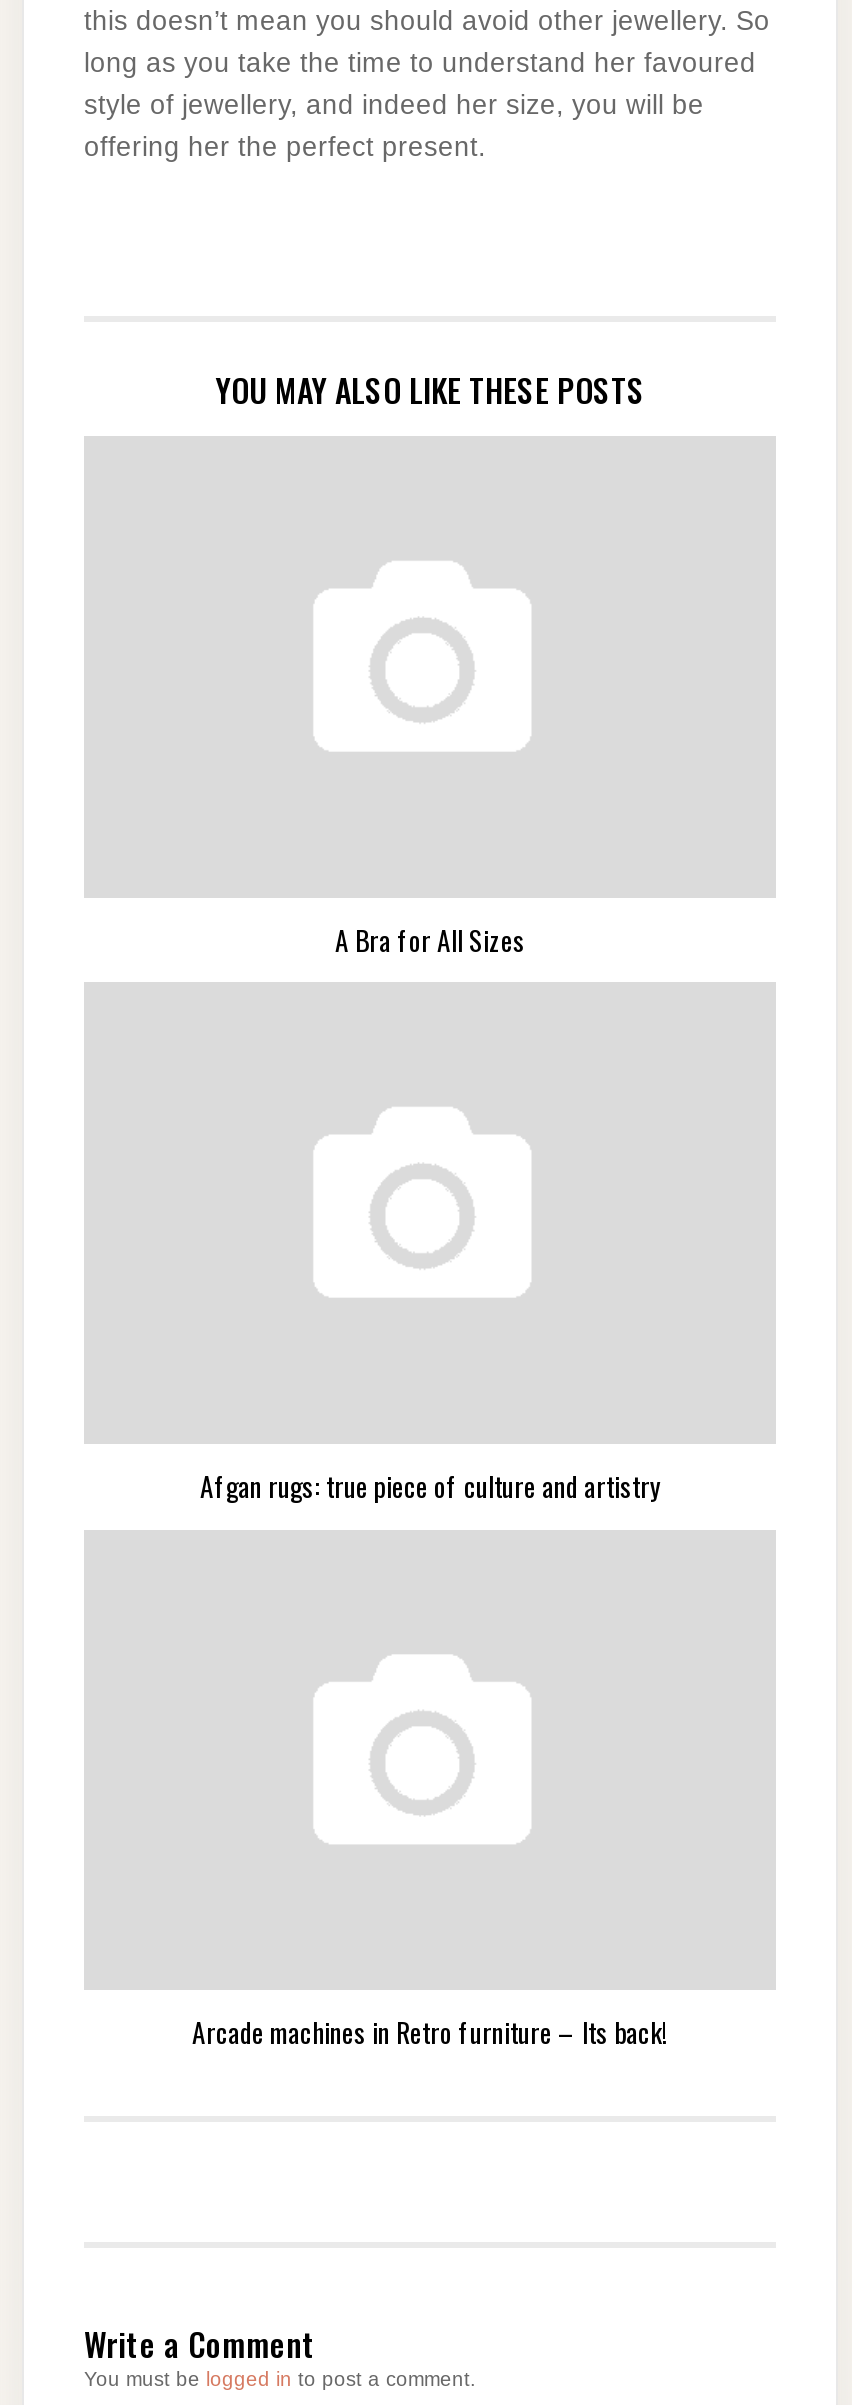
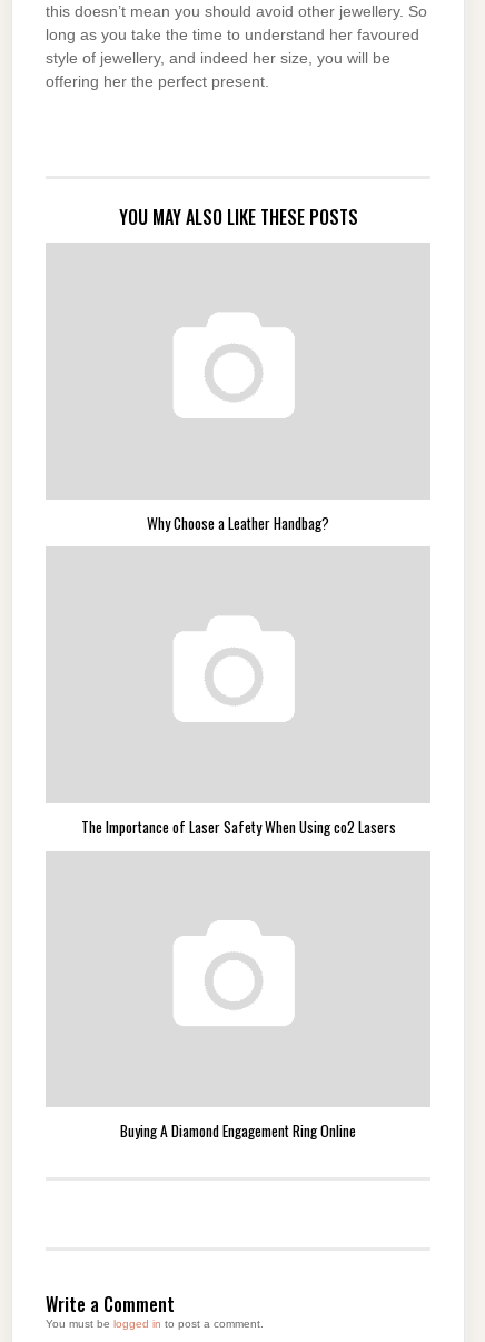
- A Bra for All Sizes
+ Why Choose a Leather Handbag?

- Afgan rugs: true piece of culture and artistry
+ The Importance of Laser Safety When Using co2 Lasers

- Arcade machines in Retro furniture – Its back!
+ Buying A Diamond Engagement Ring Online
